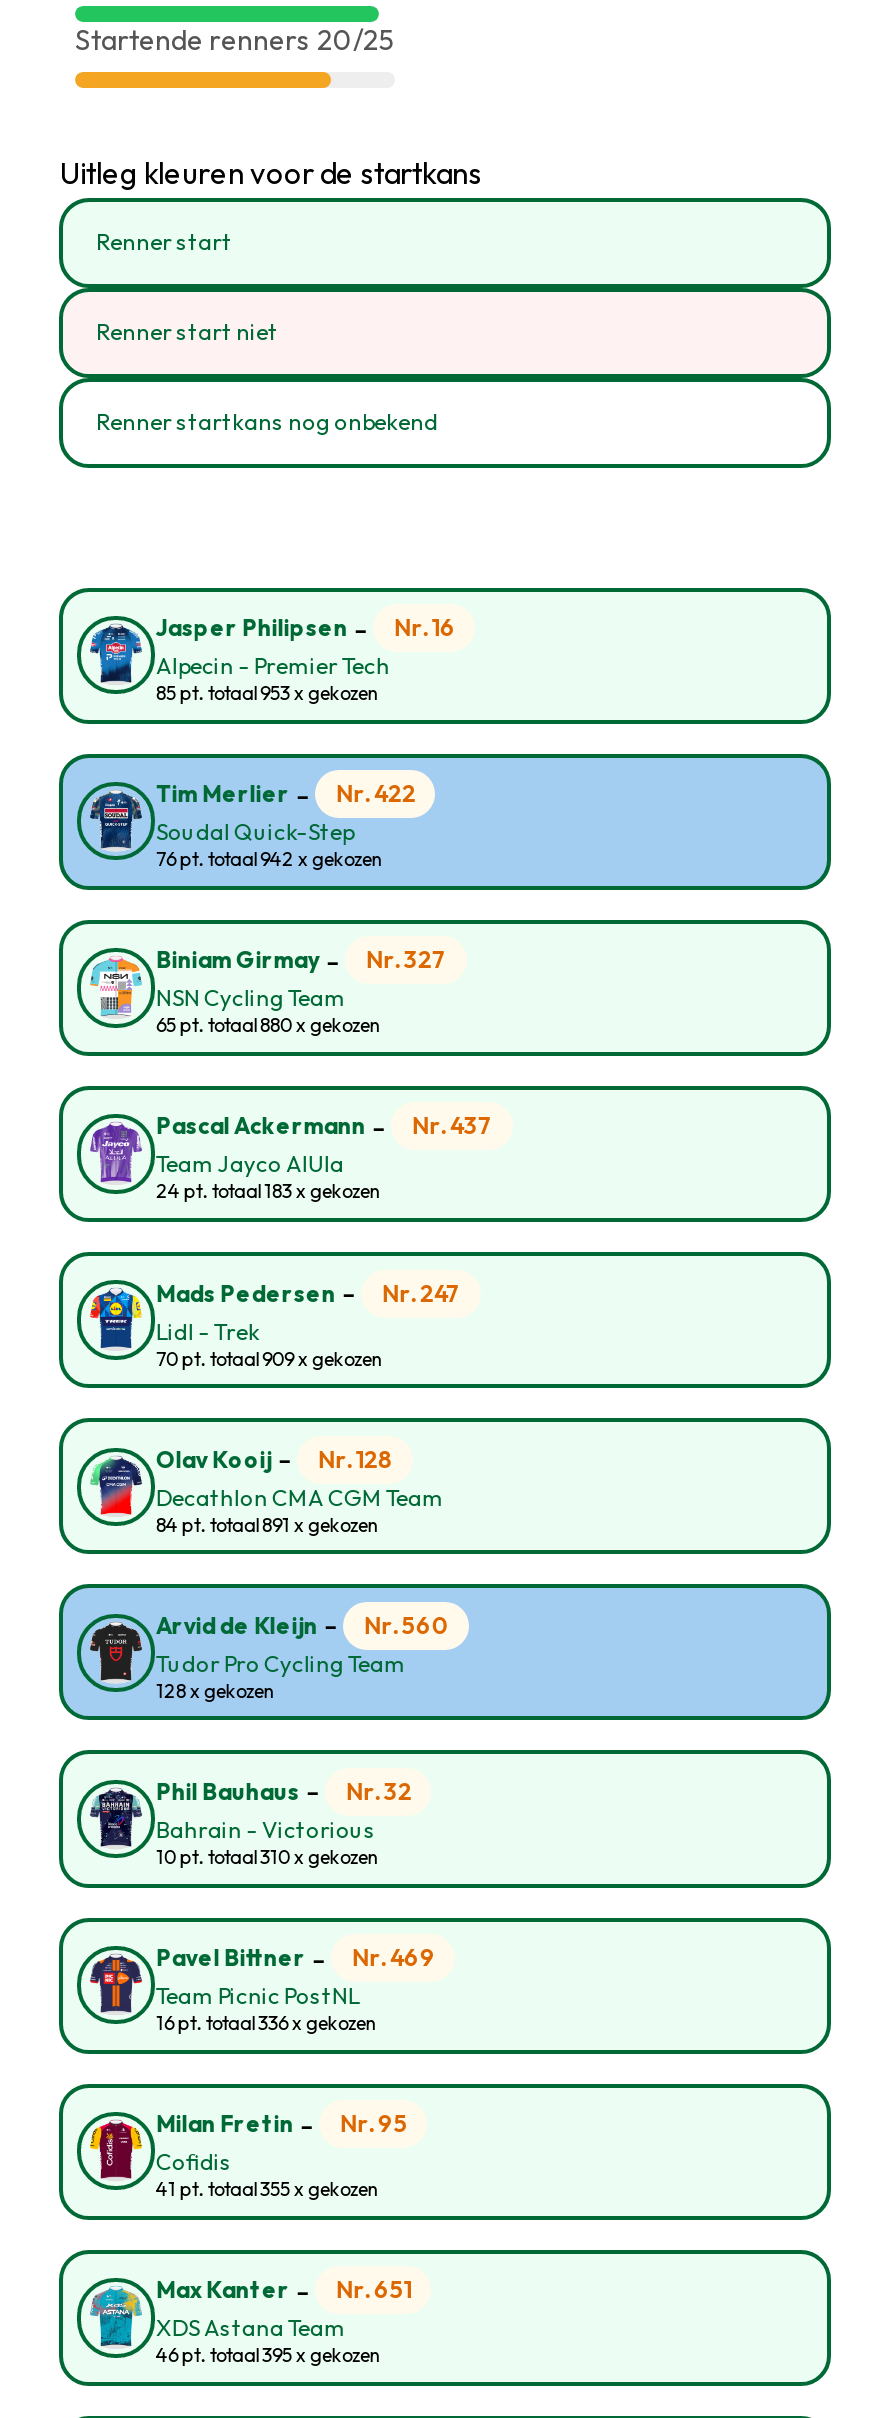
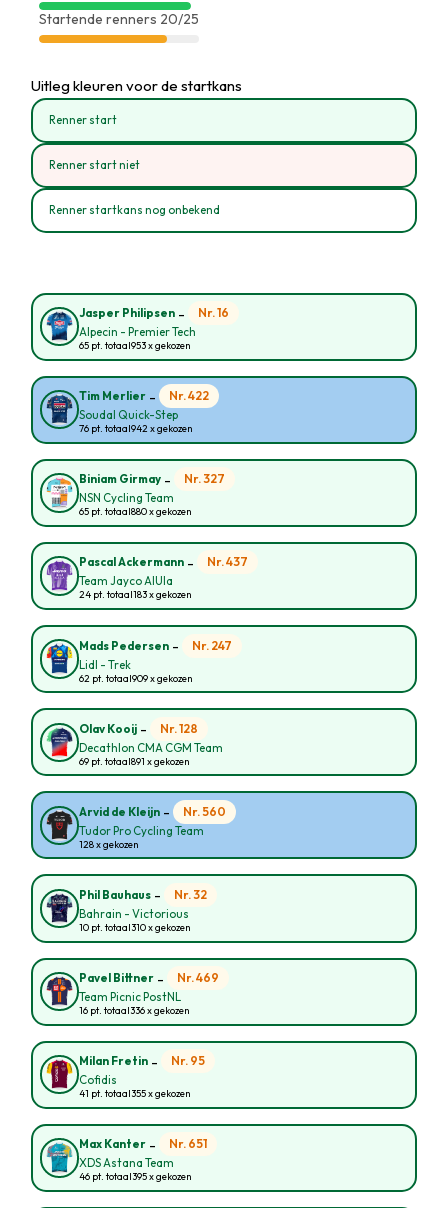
- 85 pt. totaal953 x gekozen
+ 65 pt. totaal953 x gekozen

- 70 pt. totaal909 x gekozen
+ 62 pt. totaal909 x gekozen

- 84 pt. totaal891 x gekozen
+ 69 pt. totaal891 x gekozen
